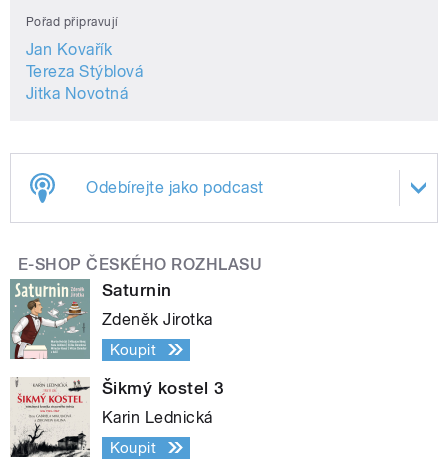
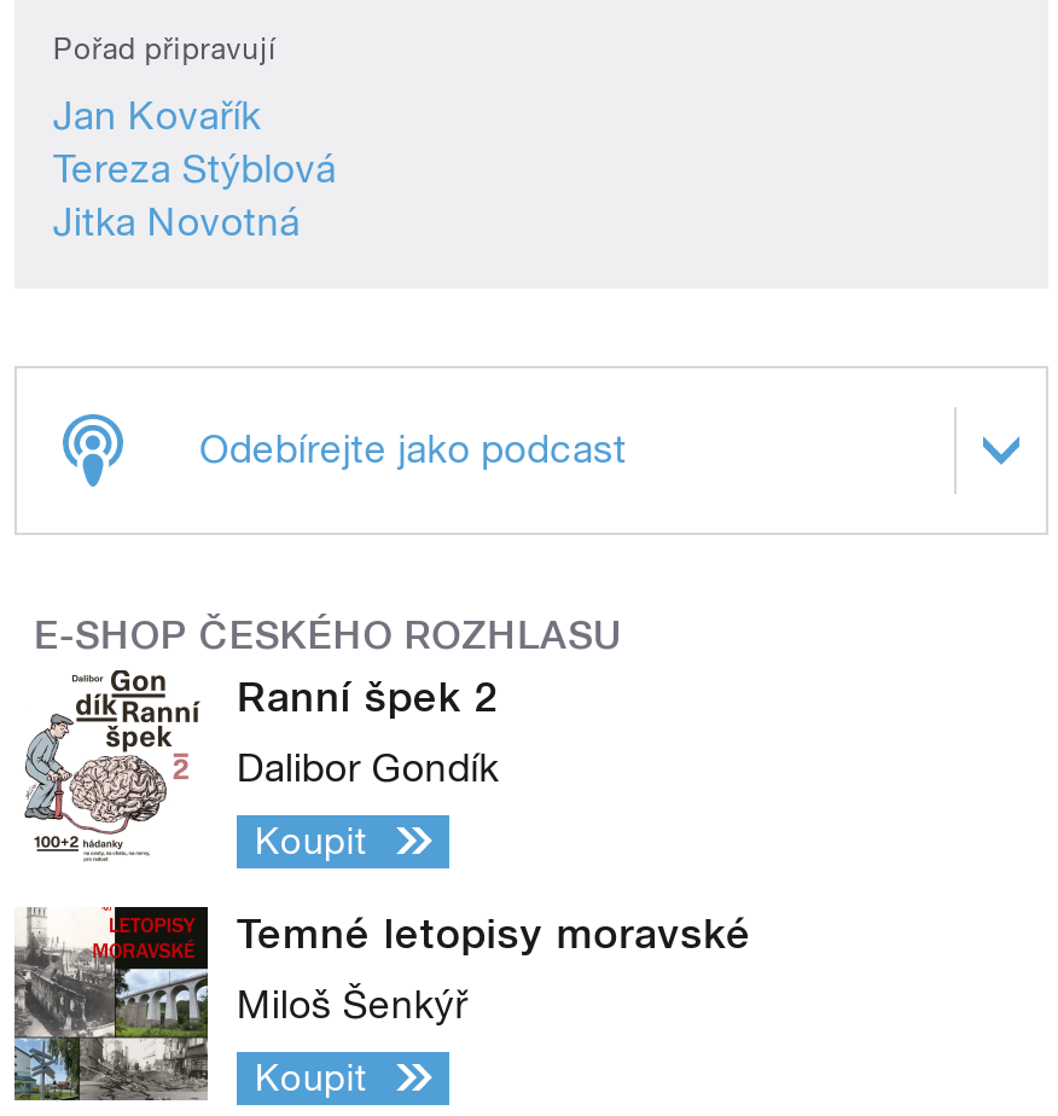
- [image]
- Saturnin
+ [image]
+ Ranní špek 2

- Zdeněk Jirotka
+ Dalibor Gondík

- [image]
- Šikmý kostel 3
+ [image]
+ Temné letopisy moravské

- Karin Lednická
+ Miloš Šenkýř
